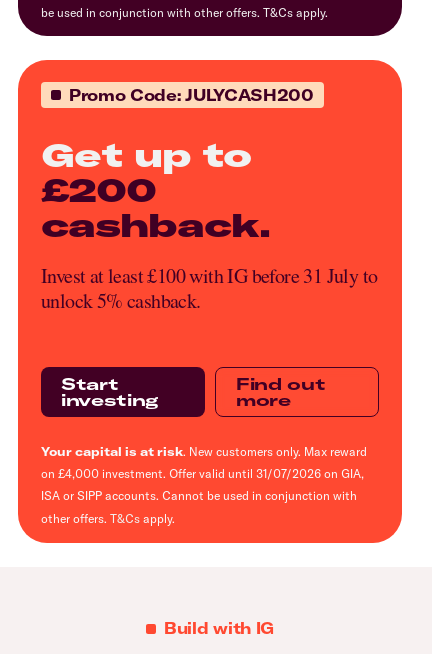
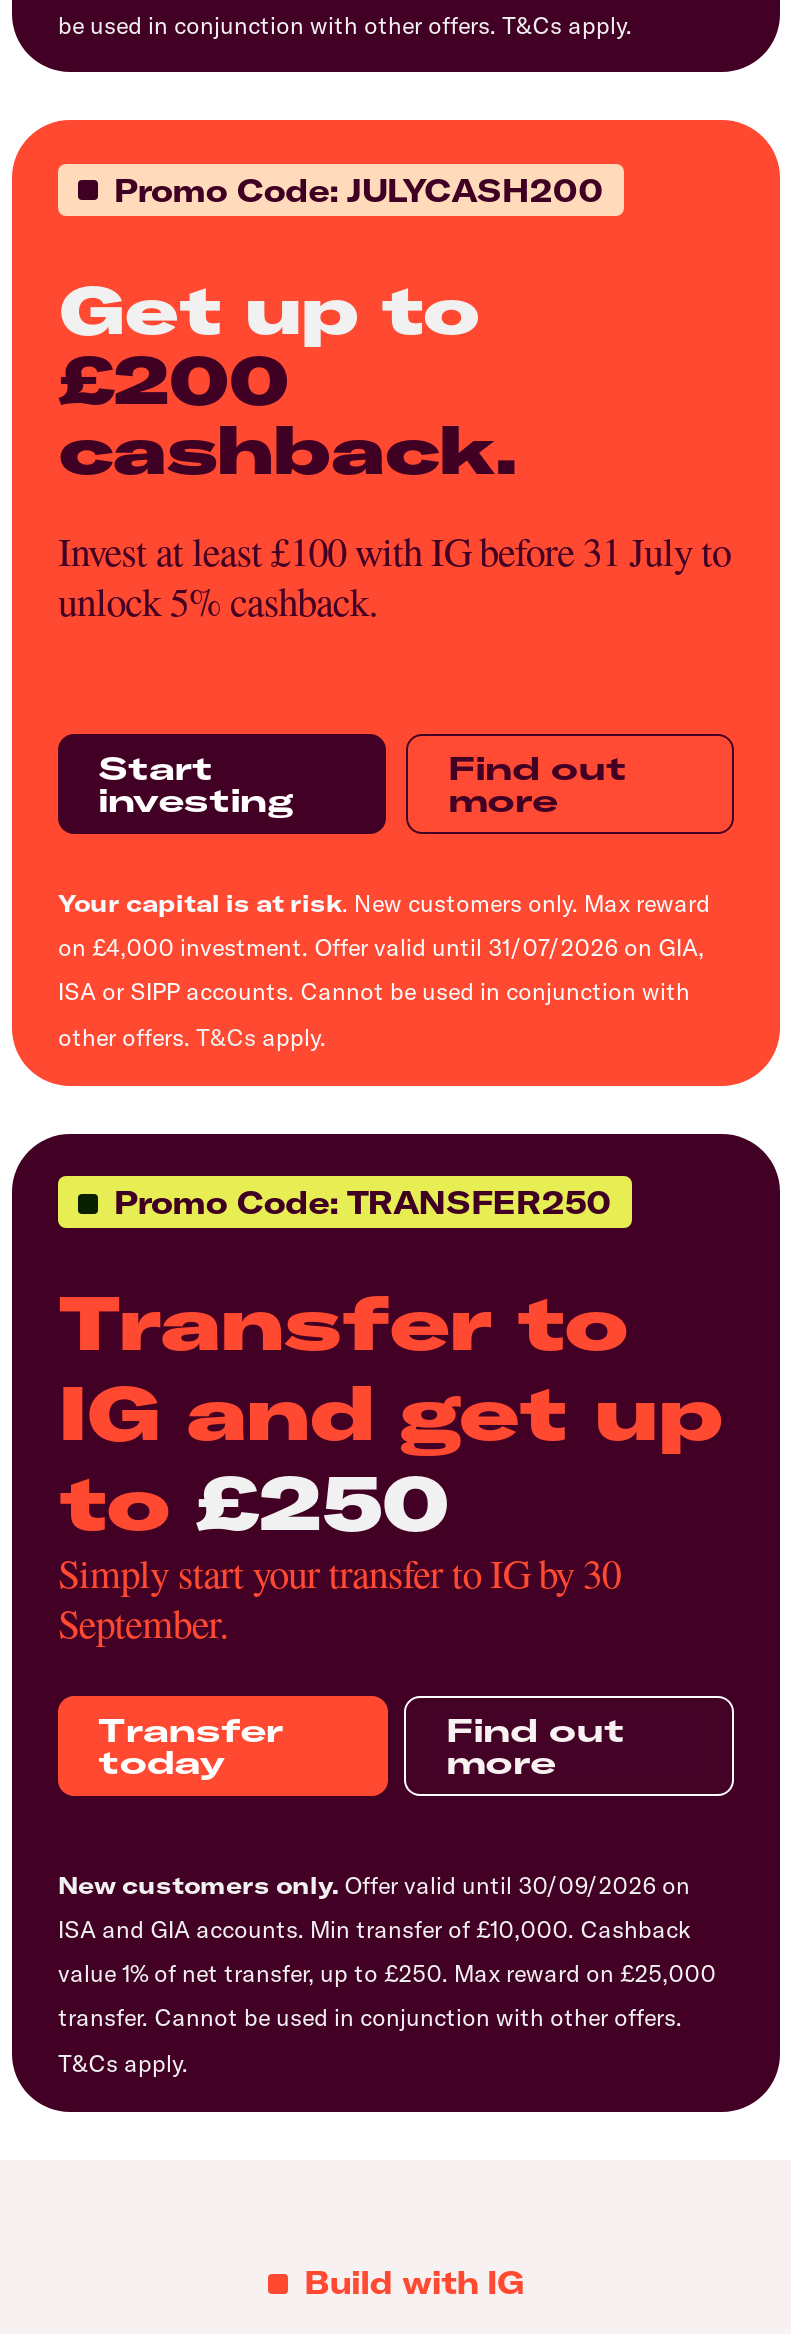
+ [image]
+ Promo Code: TRANSFER250
+ Transfer to
+ IG and get up
+ to £250
+ Simply start your transfer to IG by 30
+ September.
+ Transfer
+ today

+ Find out
+ more
+ New customers only. Offer valid until 30/09/2026 on
+ ISA and GIA accounts. Min transfer of £10,000. Cashback
+ value 1% of net transfer, up to £250. Max reward on £25,000
+ transfer. Cannot be used in conjunction with other offers.
+ T&Cs apply.
